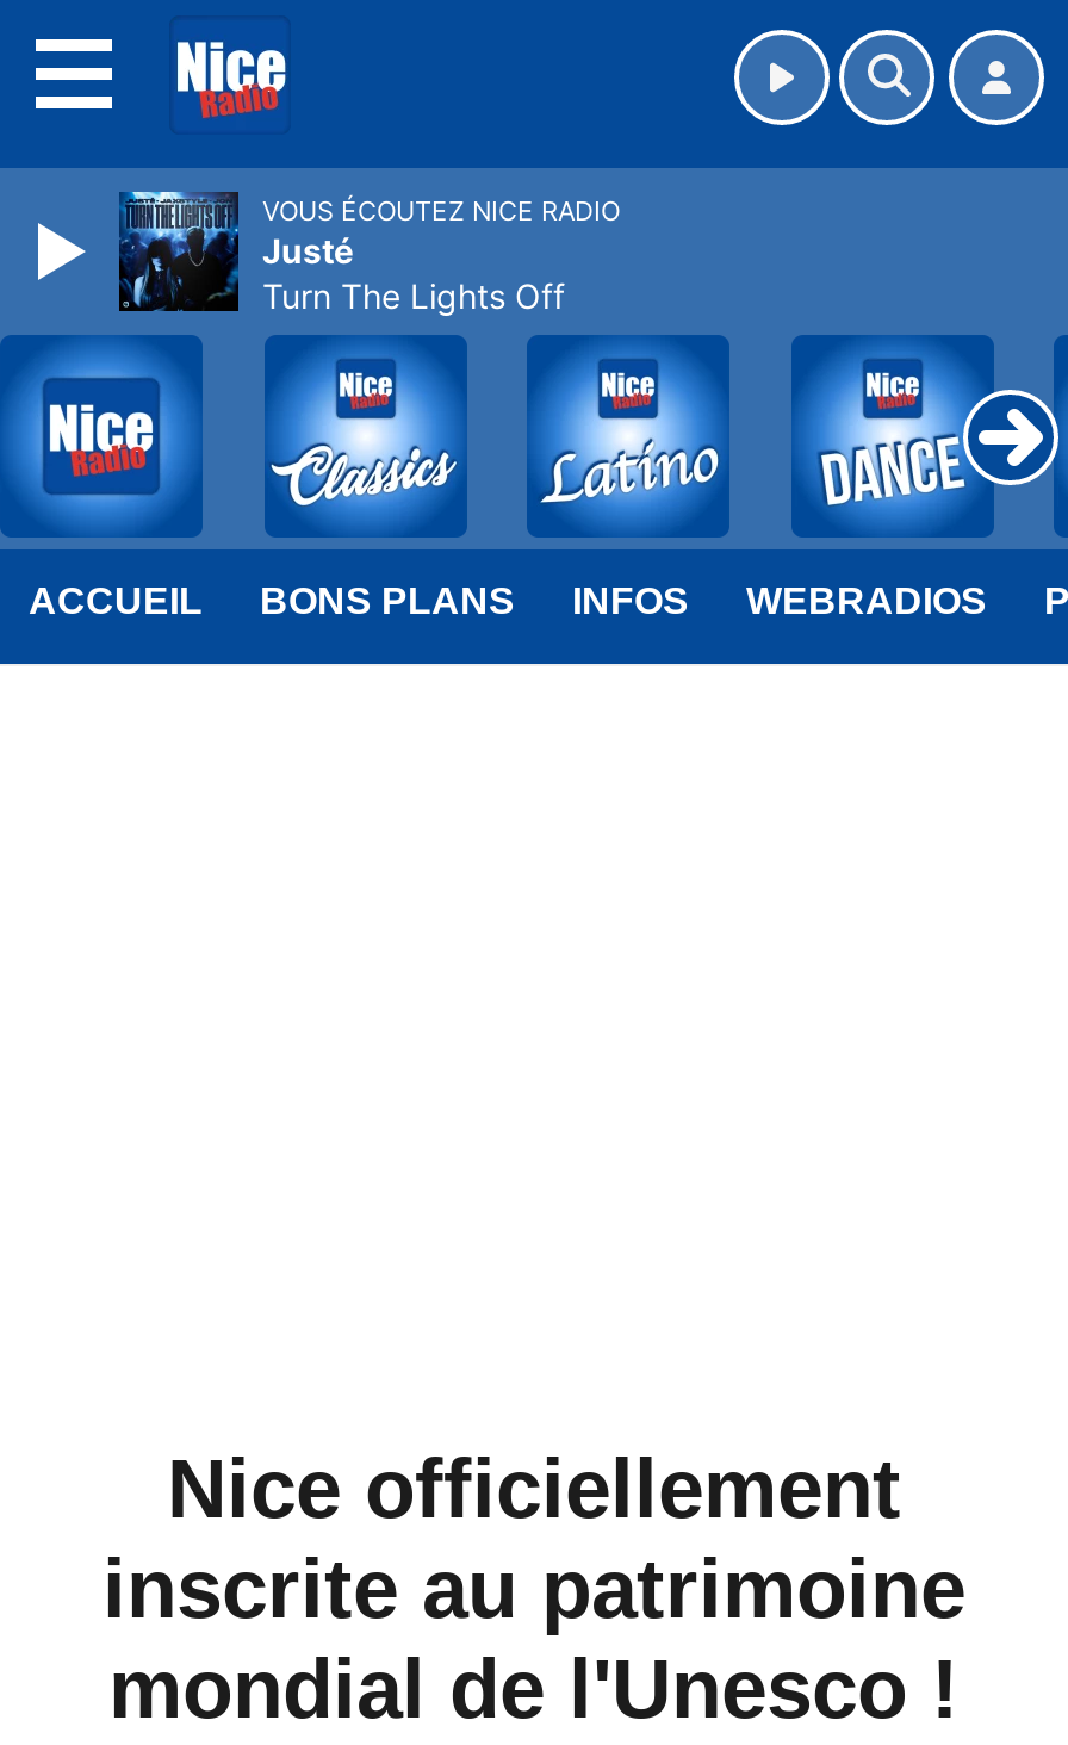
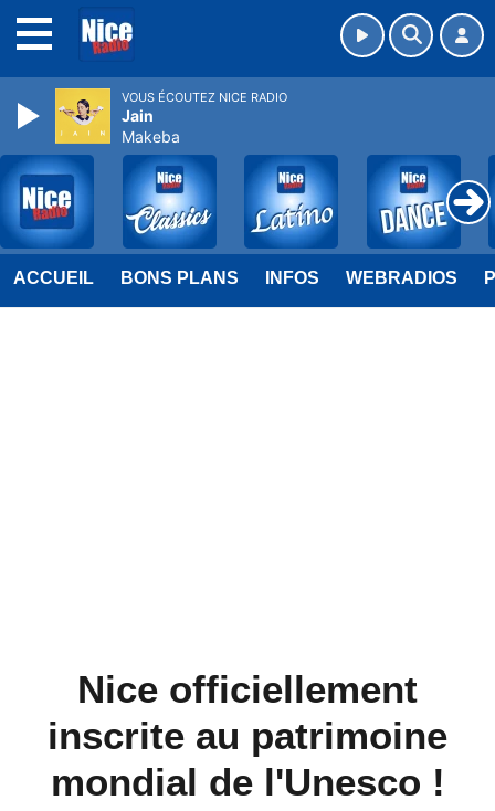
- [image]
- Justé
- Turn The Lights Off
+ [image]
+ Jain
+ Makeba
